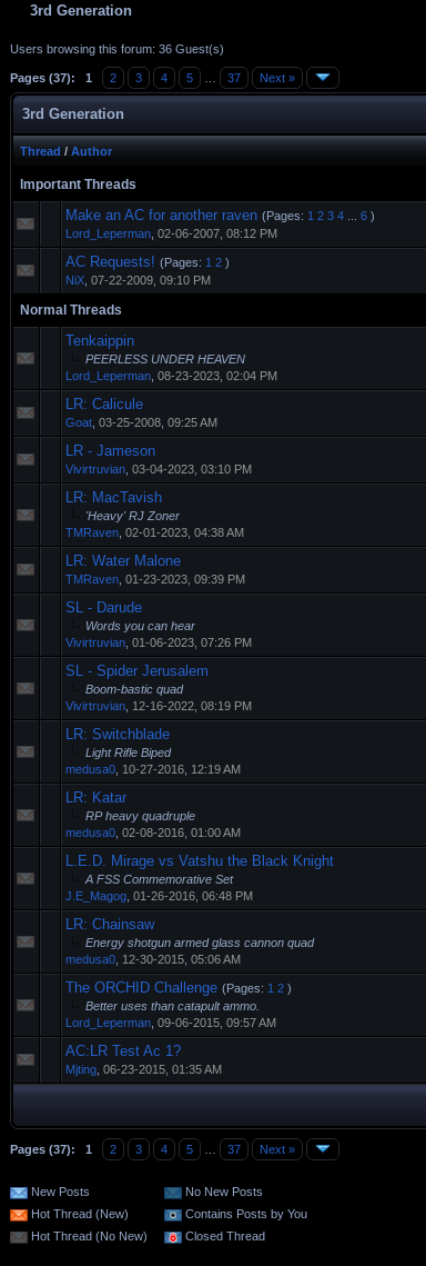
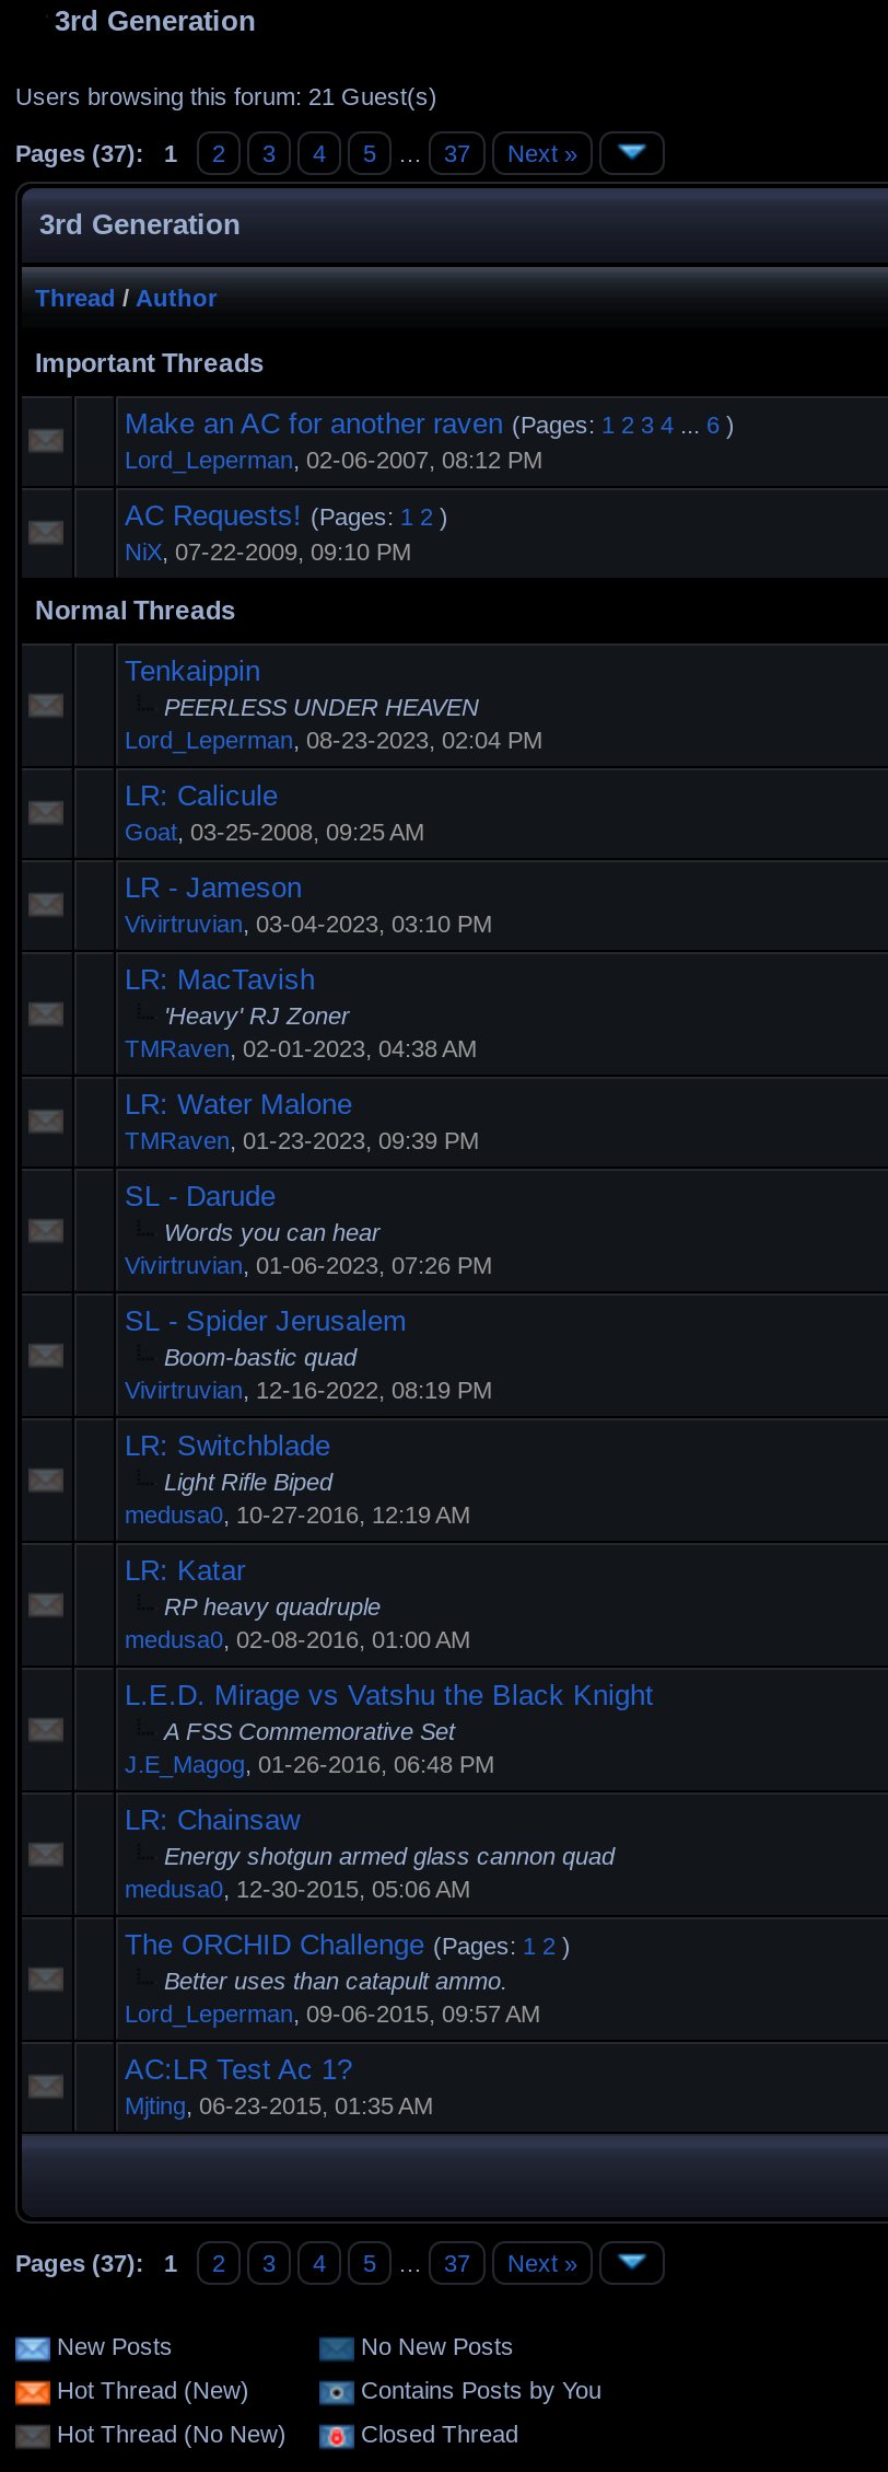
- Users browsing this forum: 36 Guest(s)
+ Users browsing this forum: 21 Guest(s)
